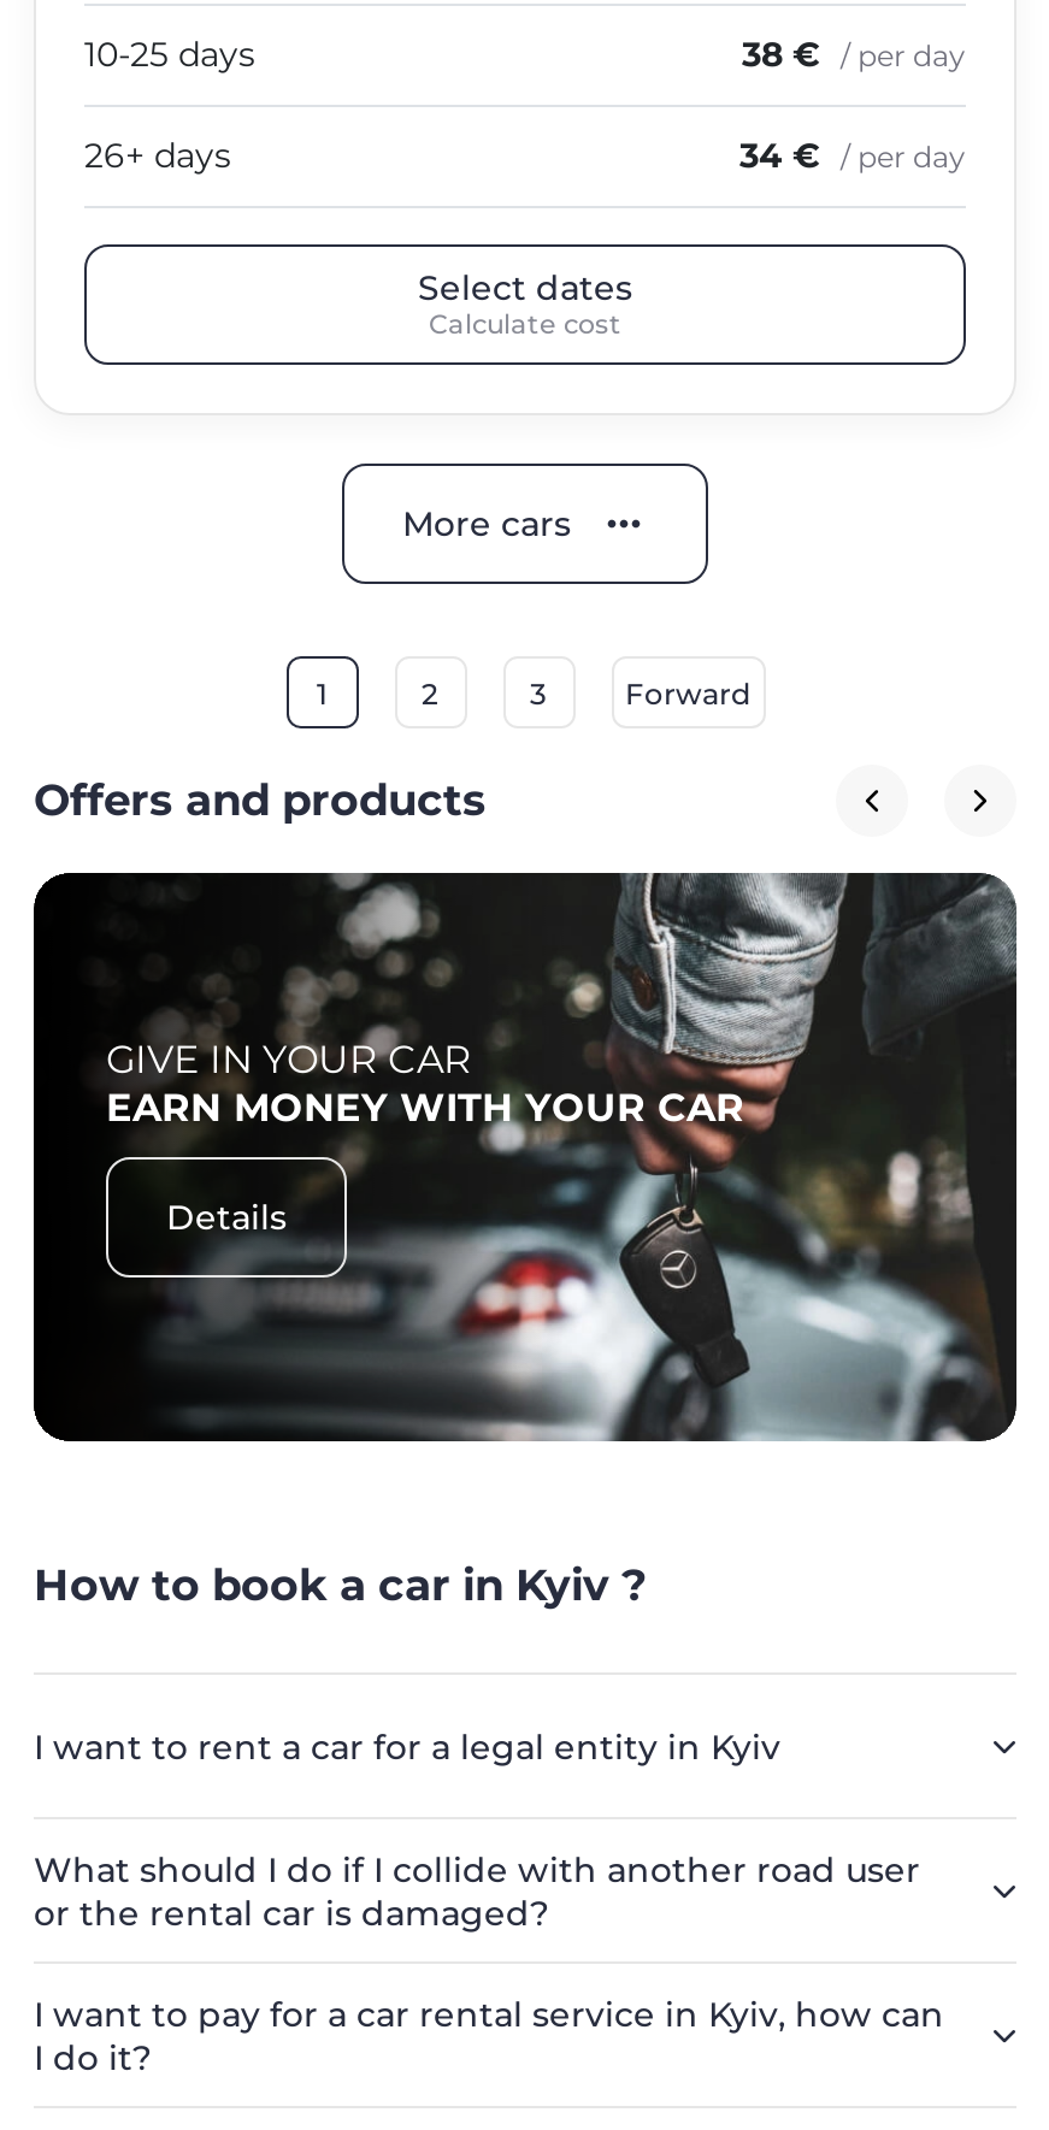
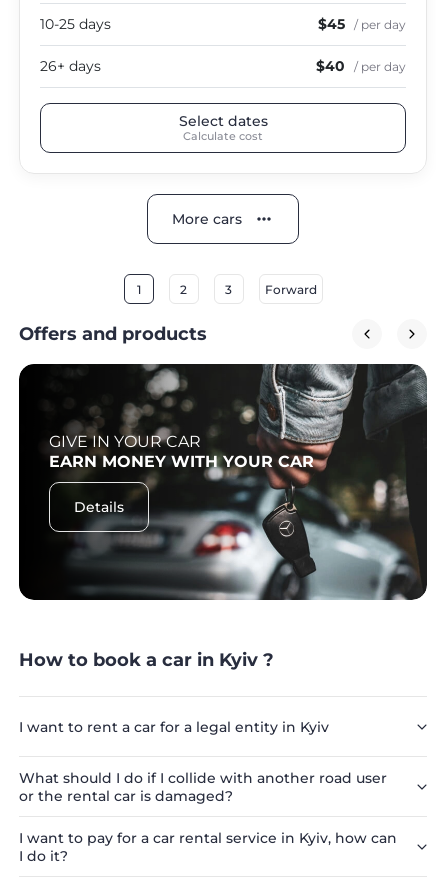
- 38 € / per day
+ $45 / per day

- 34 € / per day
+ $40 / per day
